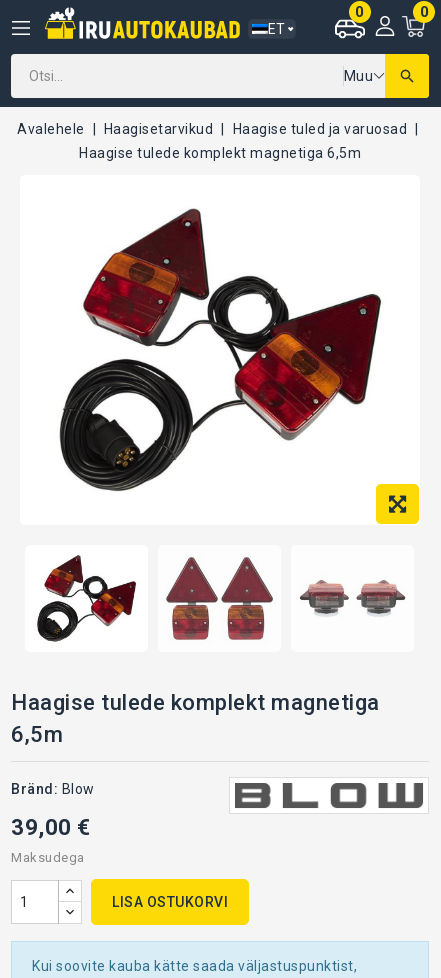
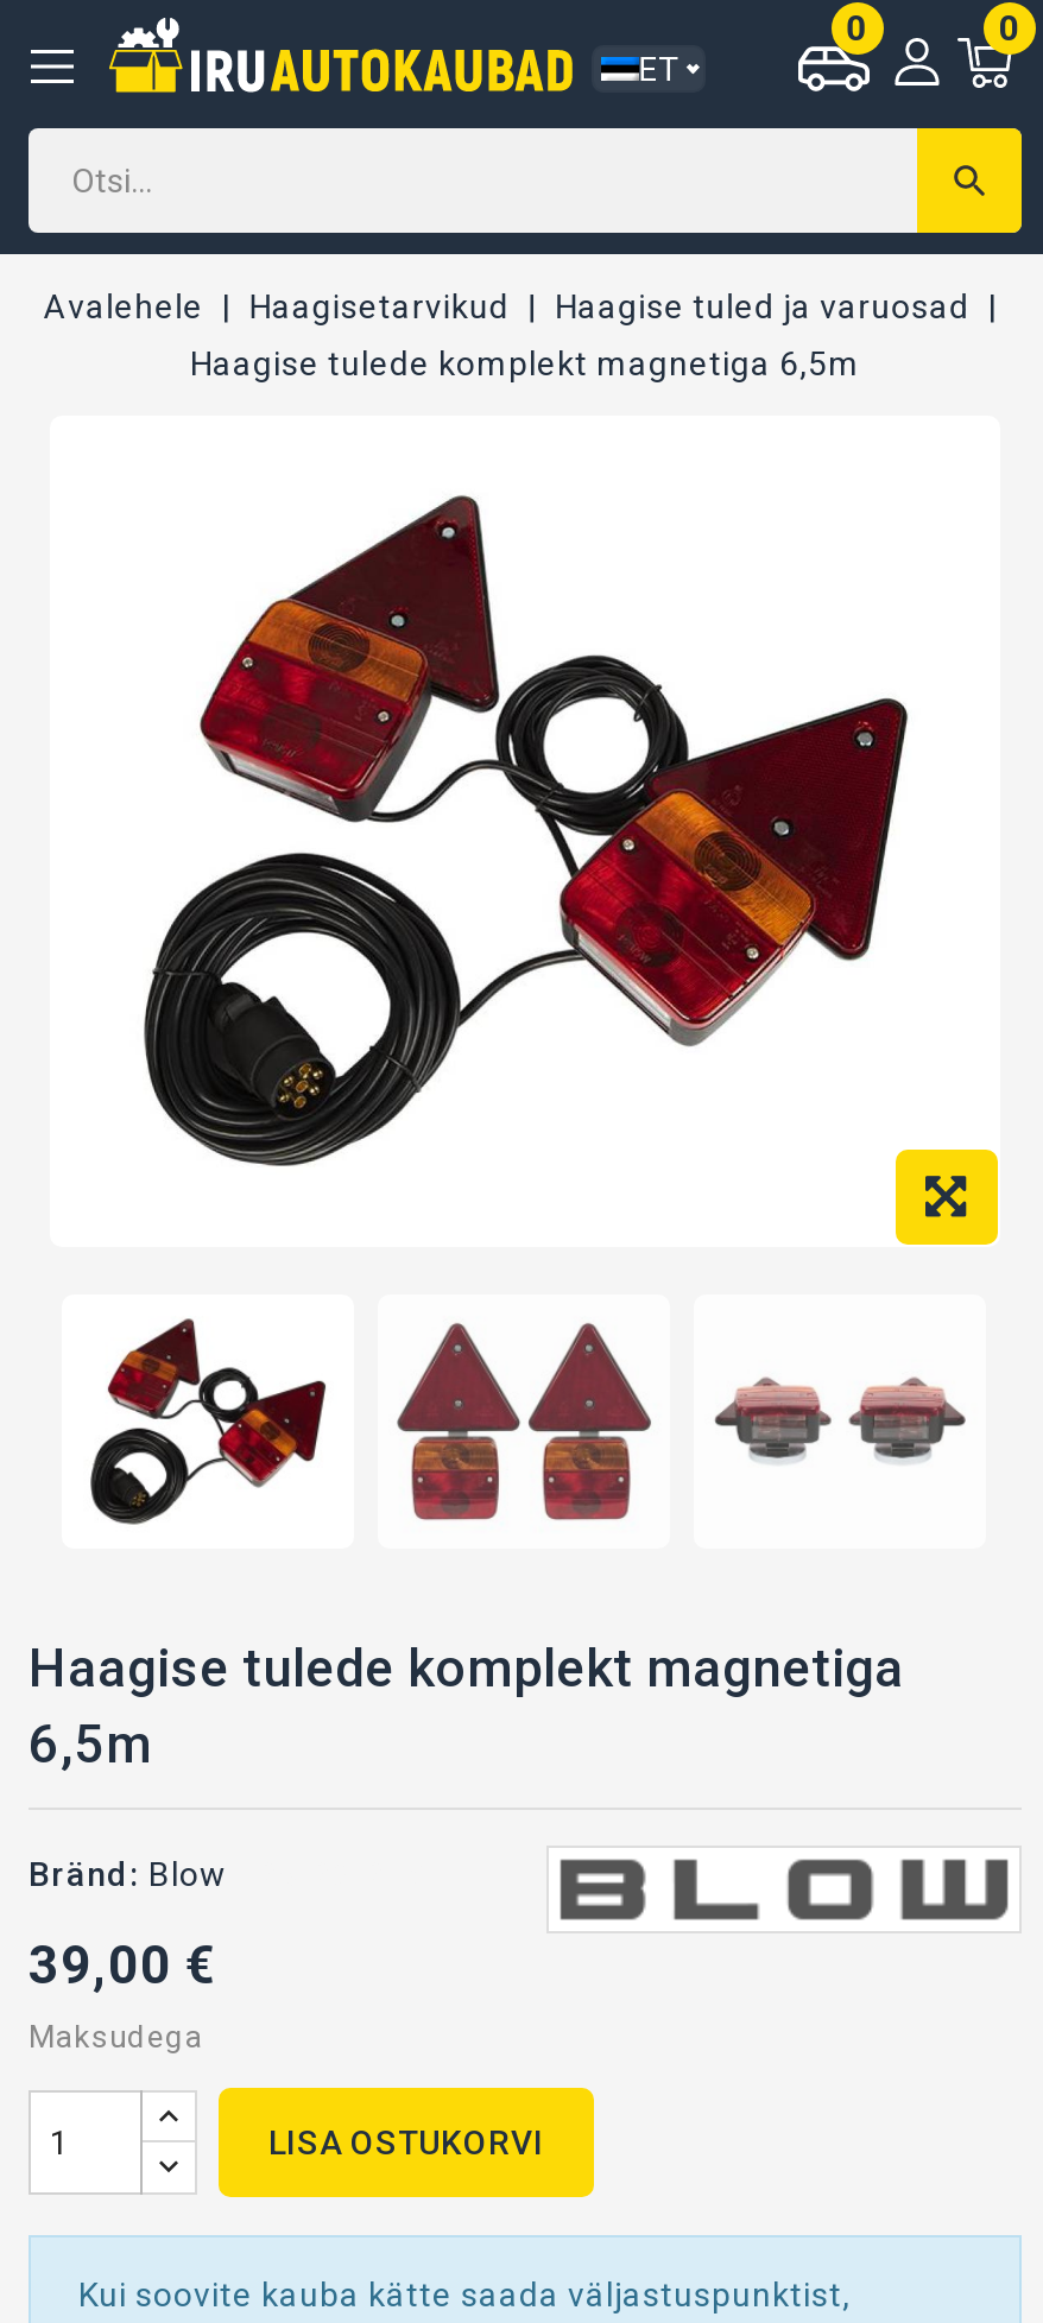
- Muu
